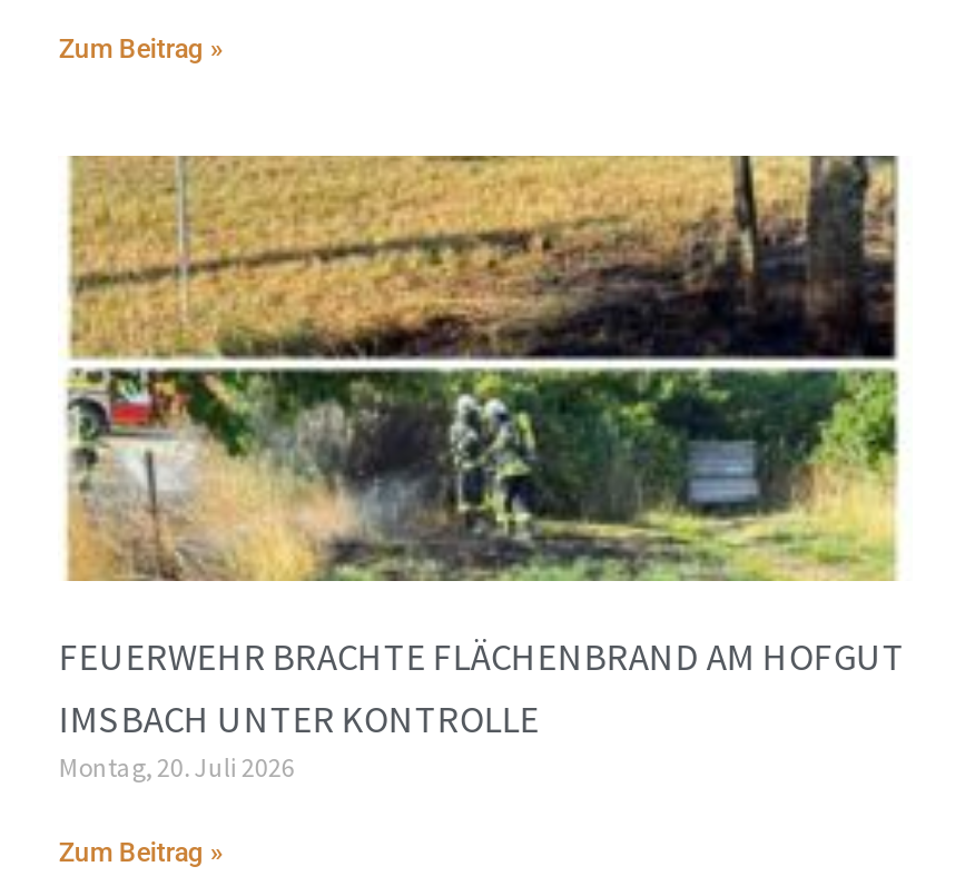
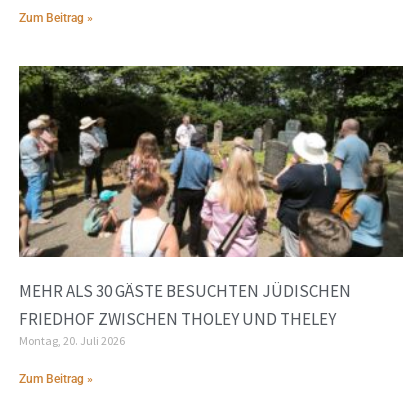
- [image]
- FEUERWEHR BRACHTE FLÄCHENBRAND AM HOFGUT
- IMSBACH UNTER KONTROLLE
+ [image]
+ MEHR ALS 30 GÄSTE BESUCHTEN JÜDISCHEN
+ FRIEDHOF ZWISCHEN THOLEY UND THELEY
